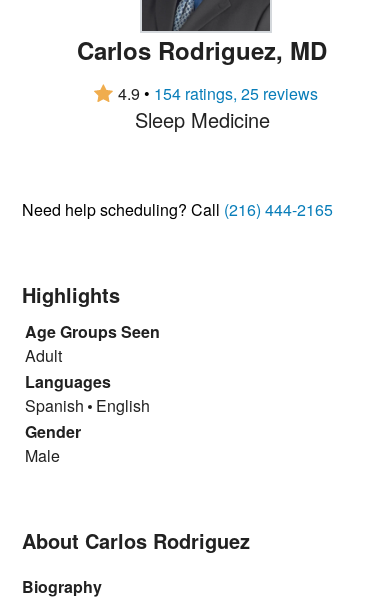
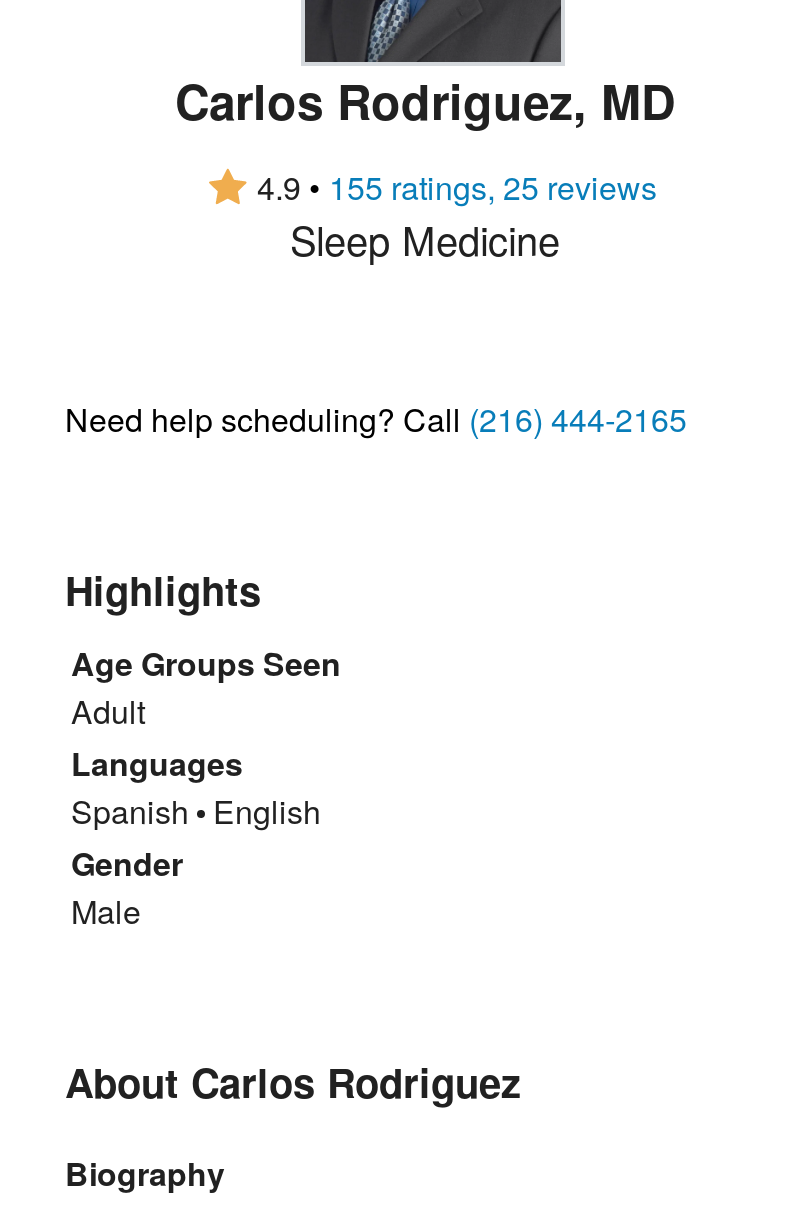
- 4.9 • 154 ratings, 25 reviews
+ 4.9 • 155 ratings, 25 reviews
